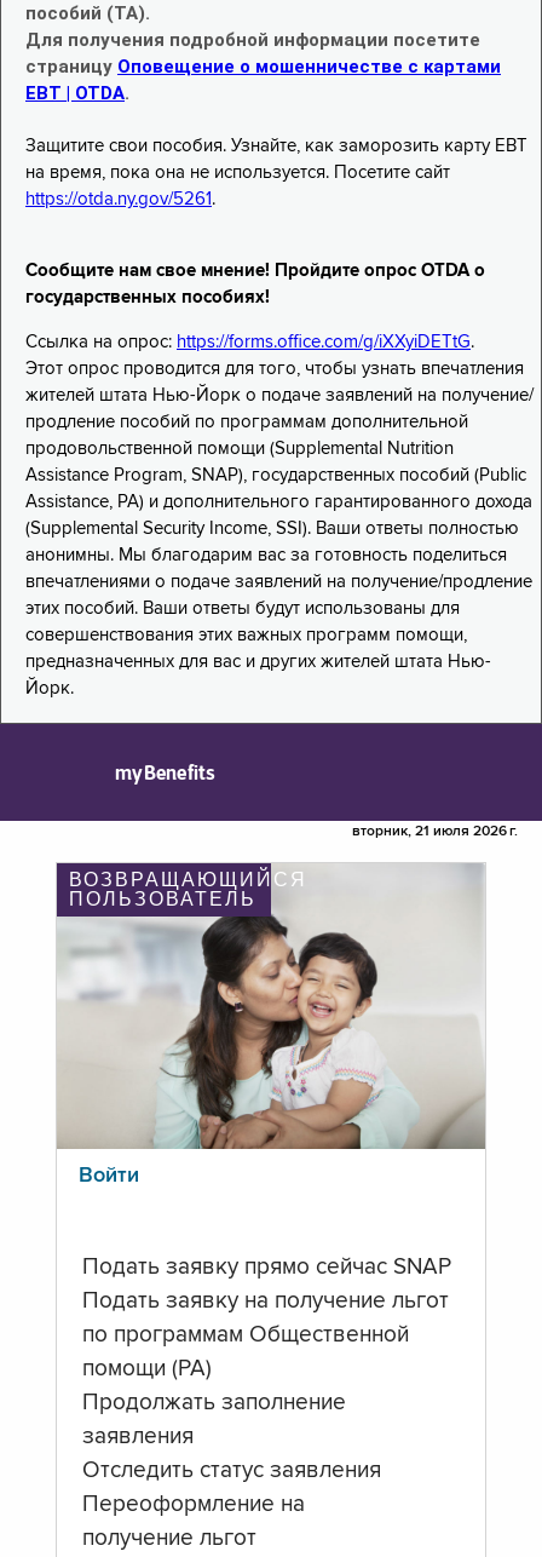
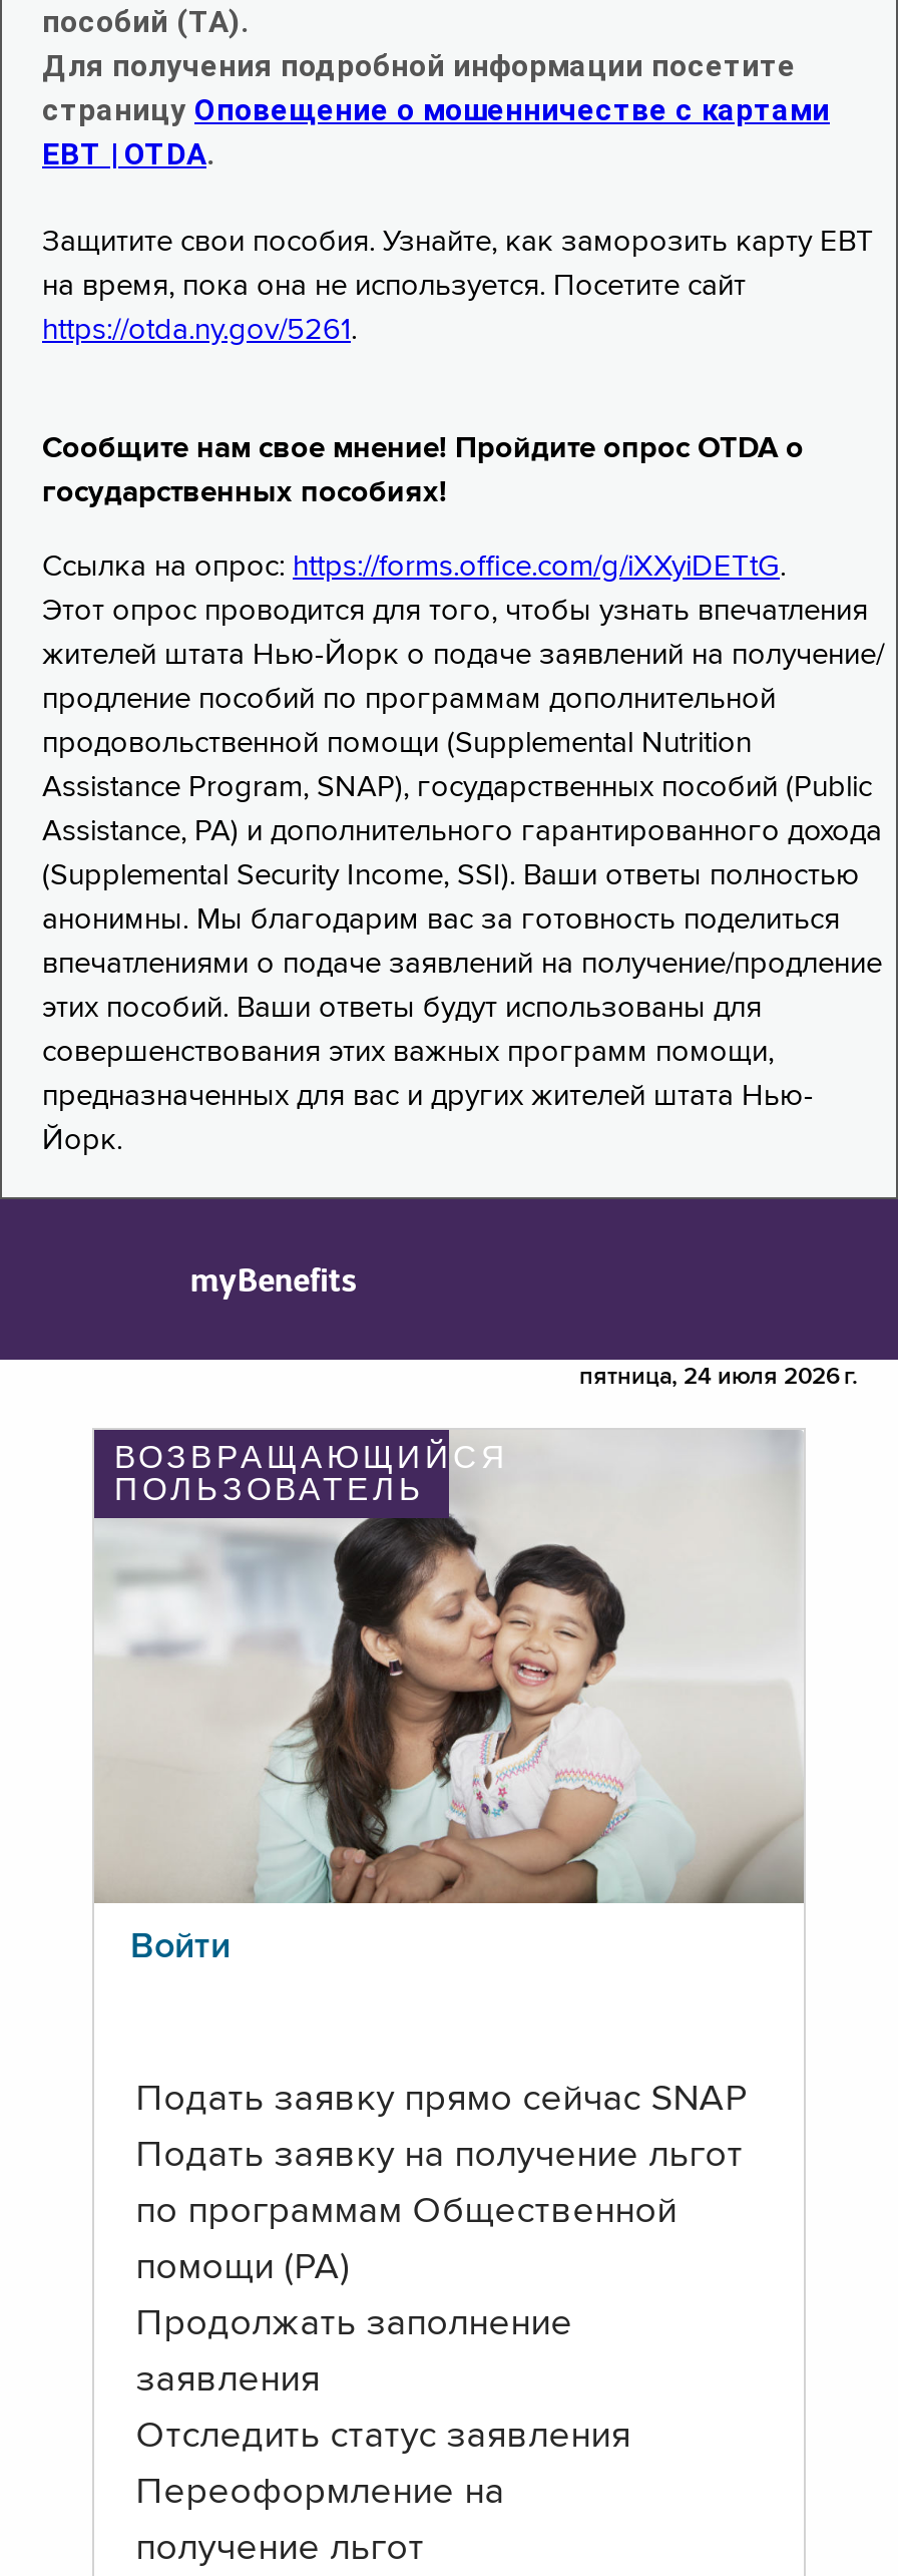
- вторник, 21 июля 2026 г.
+ пятница, 24 июля 2026 г.
